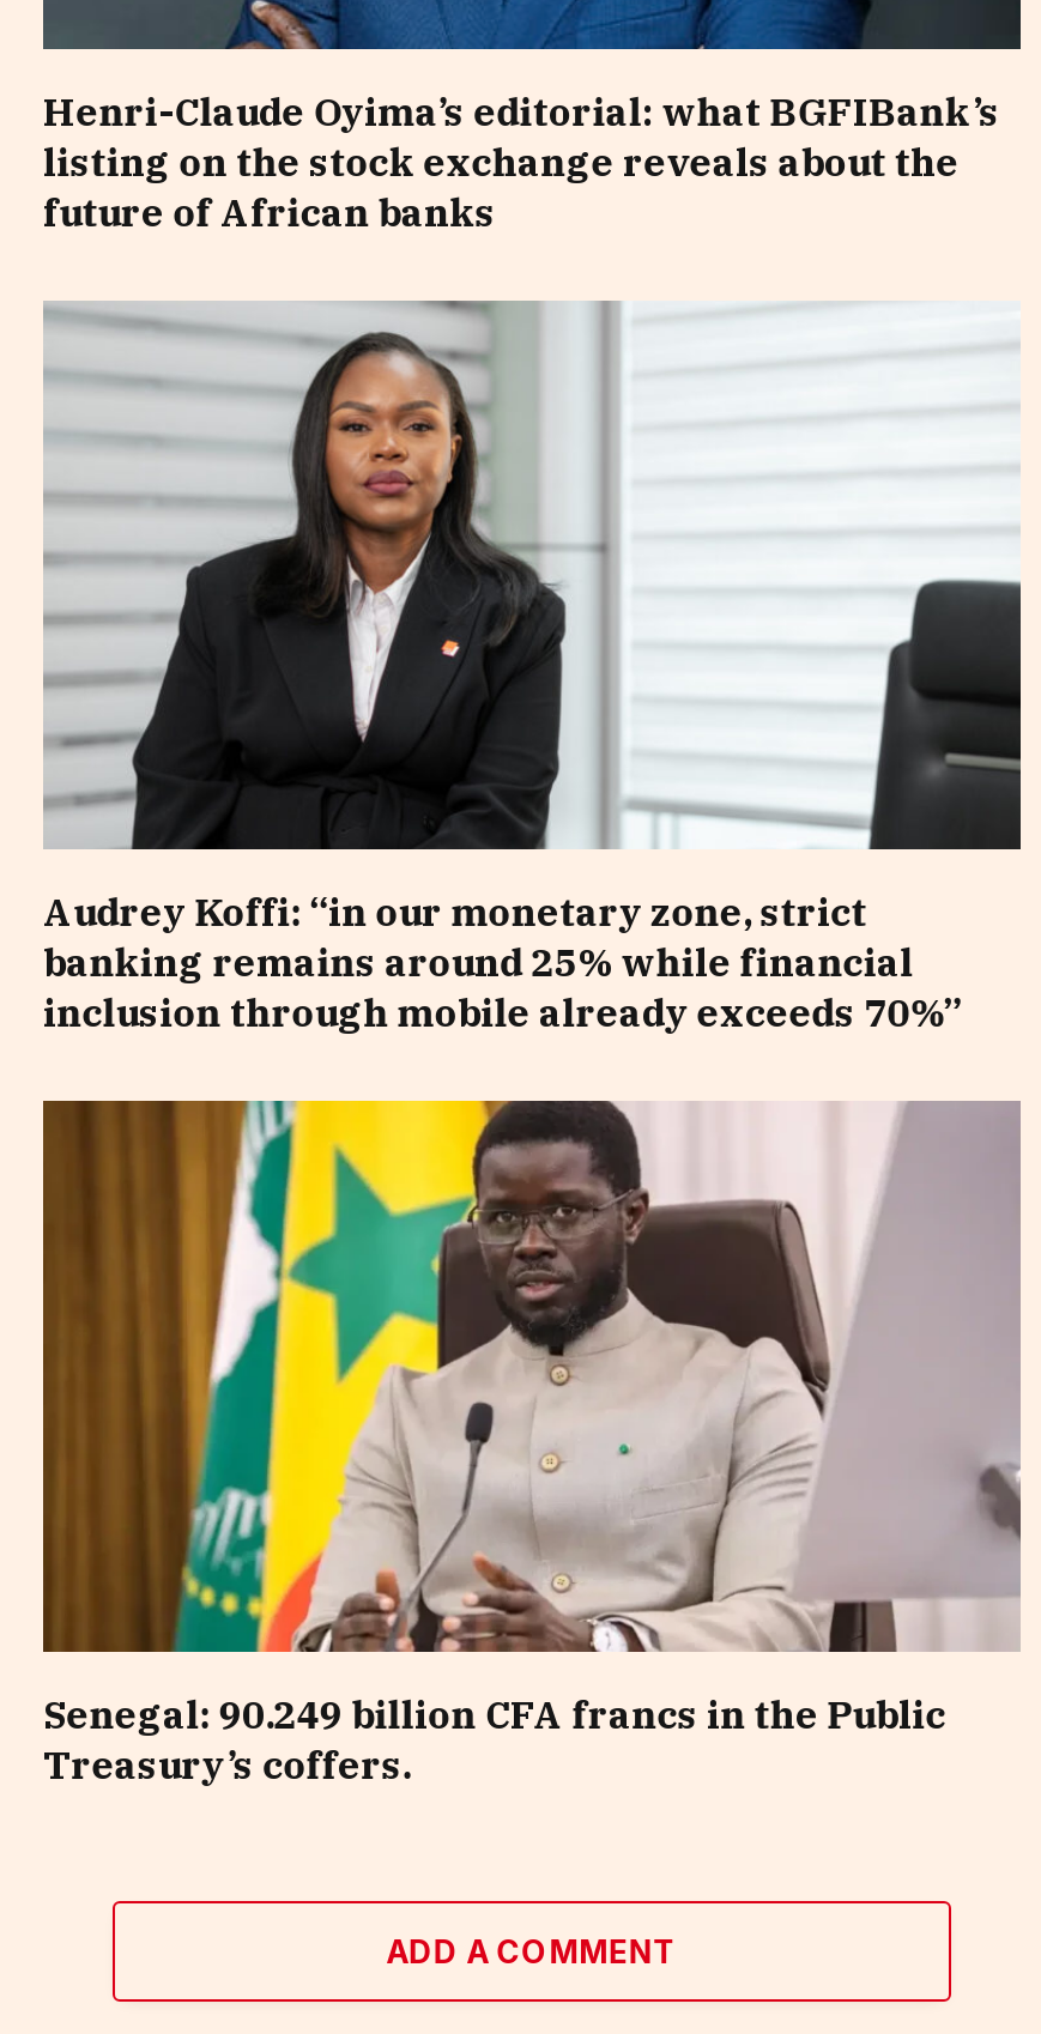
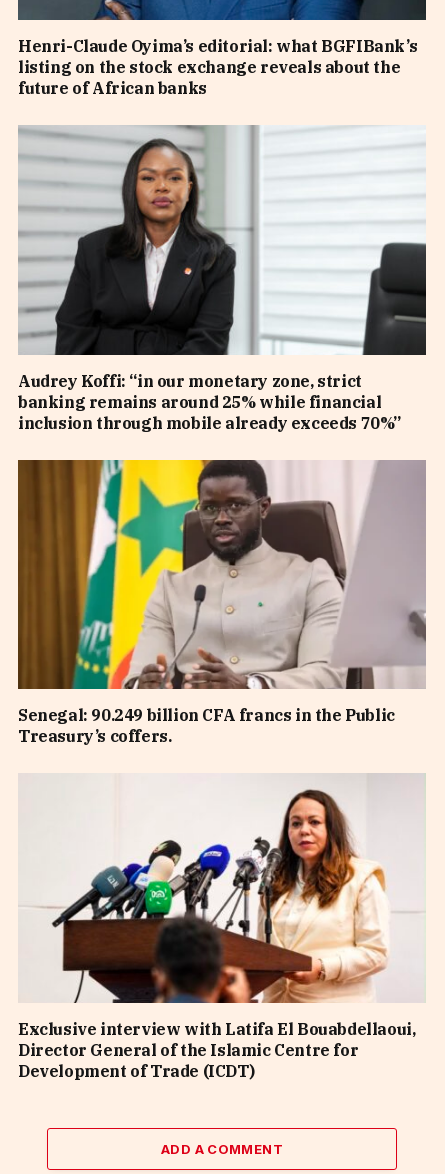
+ [image]
+ Exclusive interview with Latifa El Bouabdellaoui,
+ Director General of the Islamic Centre for
+ Development of Trade (ICDT)
